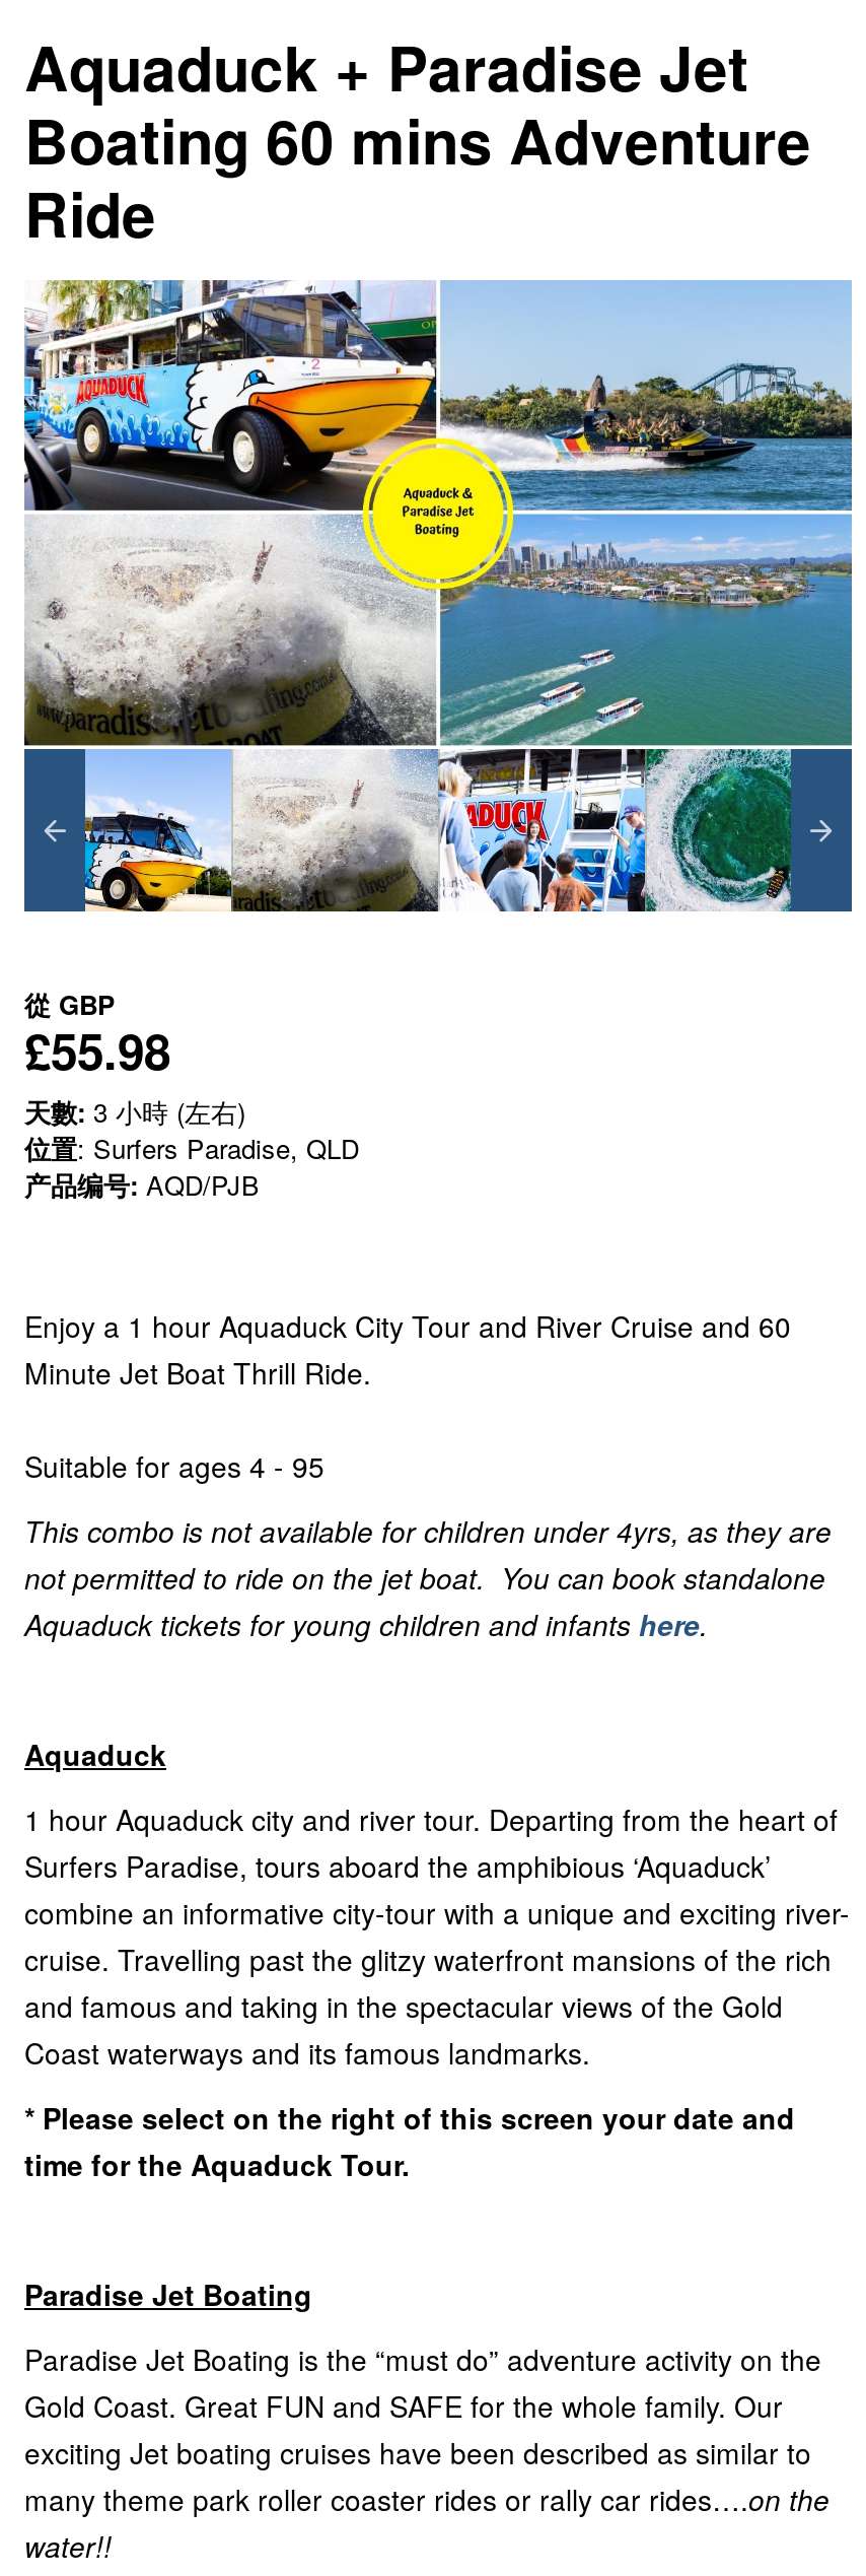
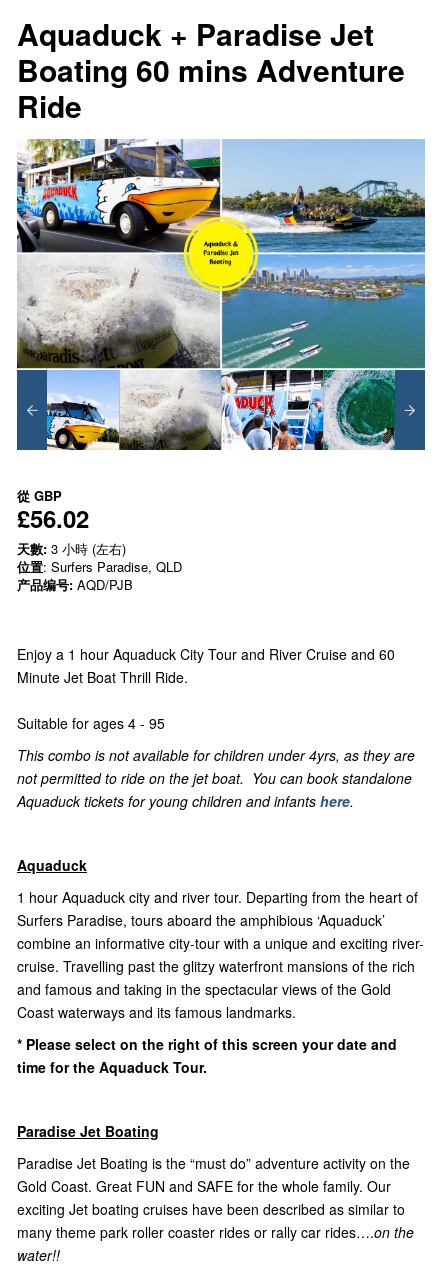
- £55.98
+ £56.02
